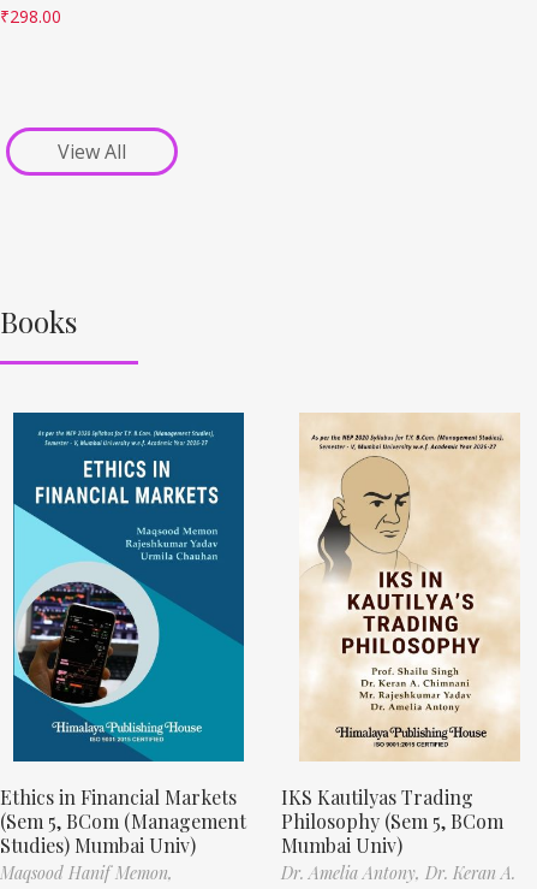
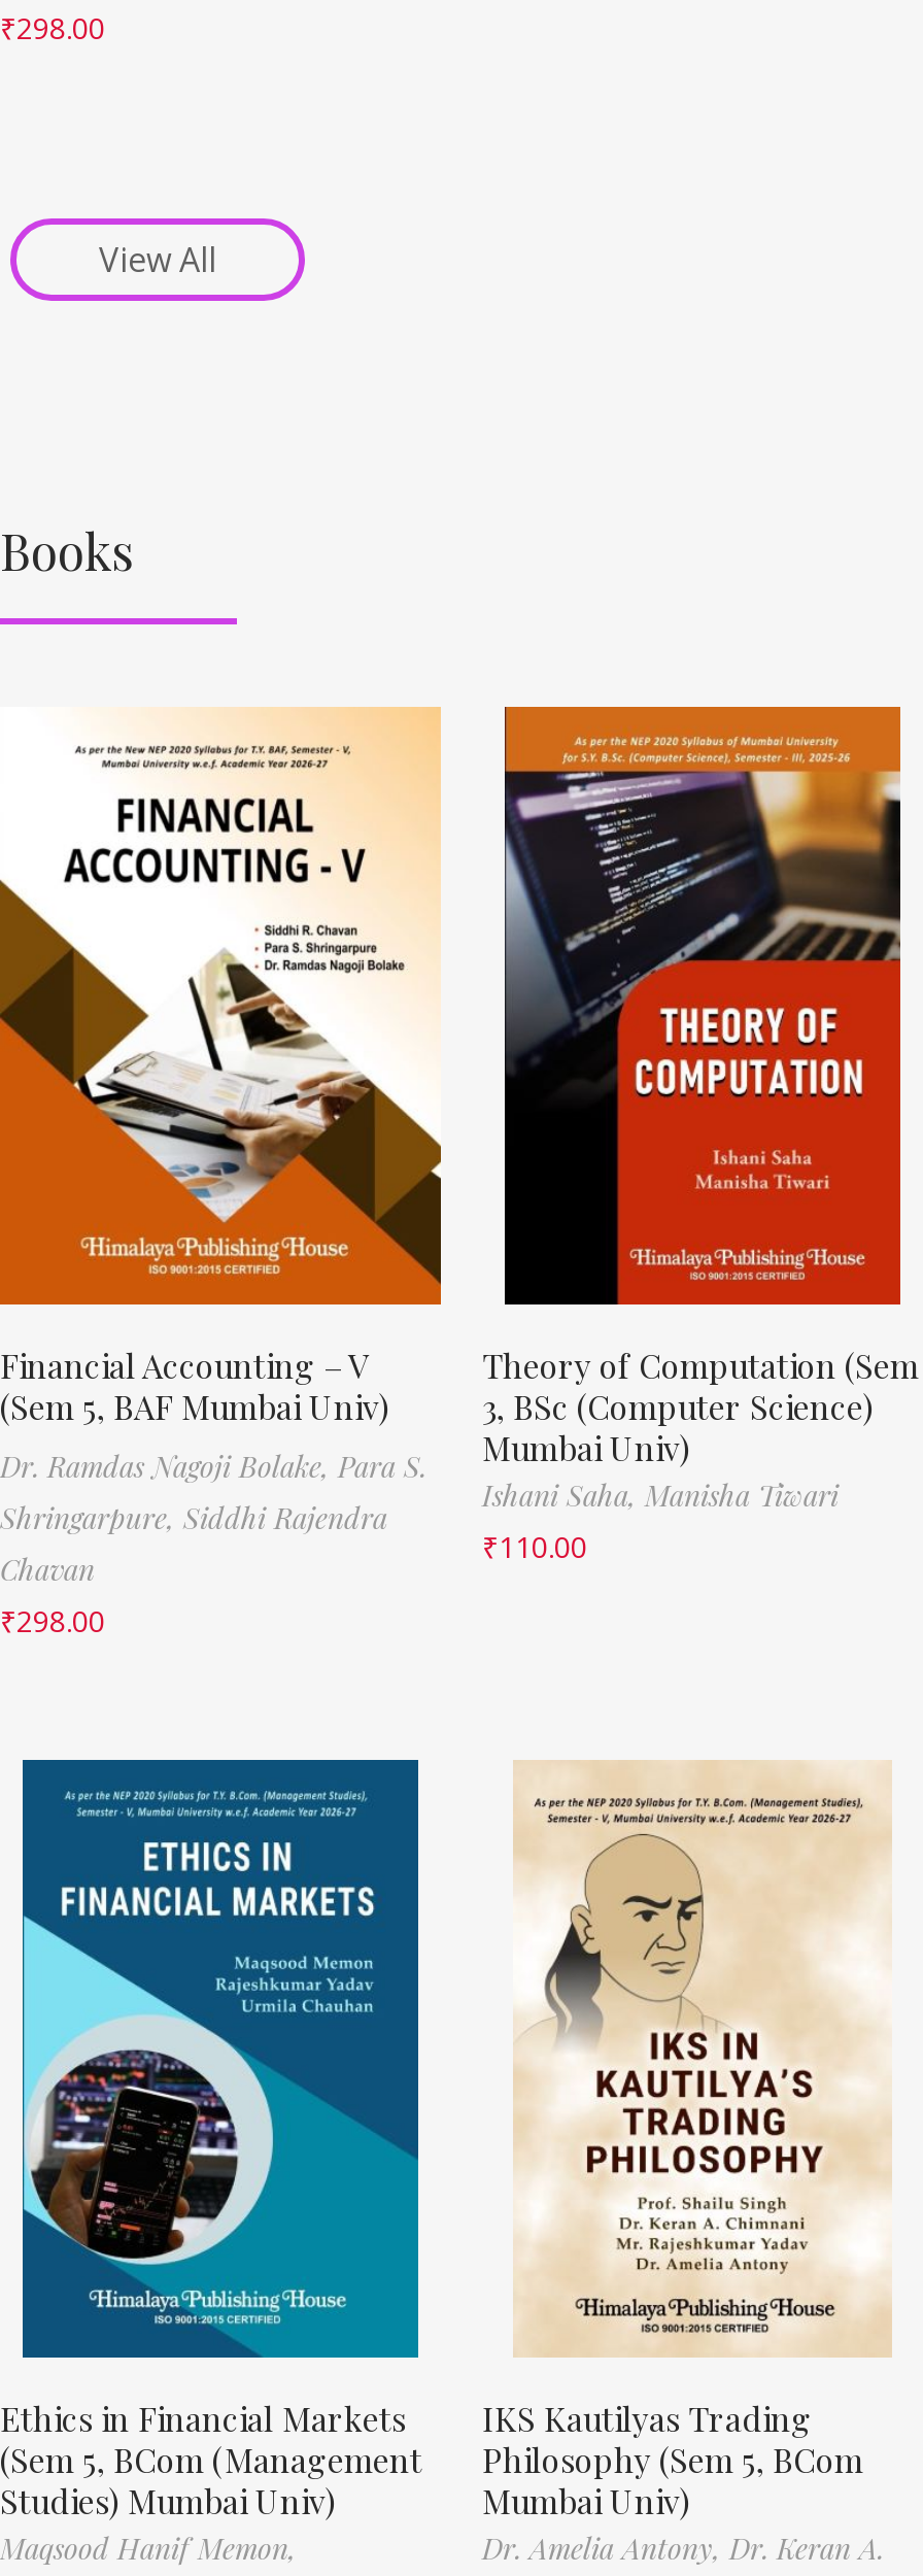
+ [image]
+ Financial Accounting – V
+ (Sem 5, BAF Mumbai Univ)
+ Dr. Ramdas Nagoji Bolake, Para S.
+ Shringarpure, Siddhi Rajendra
+ Chavan
+ ₹298.00

+ [image]
+ Theory of Computation (Sem
+ 3, BSc (Computer Science)
+ Mumbai Univ)
+ Ishani Saha, Manisha Tiwari
+ ₹110.00
